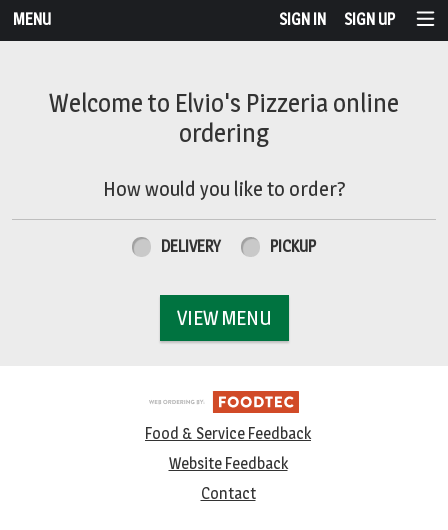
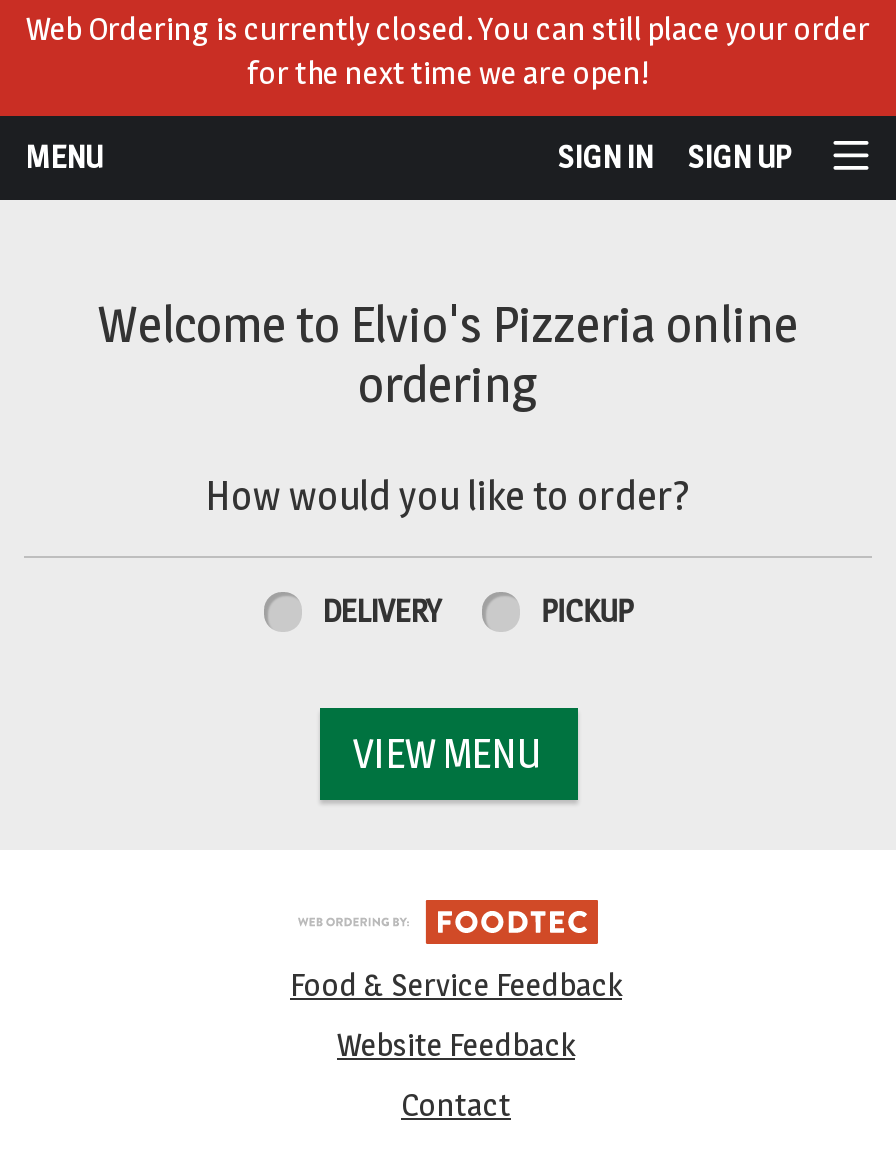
+ Web Ordering is currently closed. You can still place your order
+ for the next time we are open!
